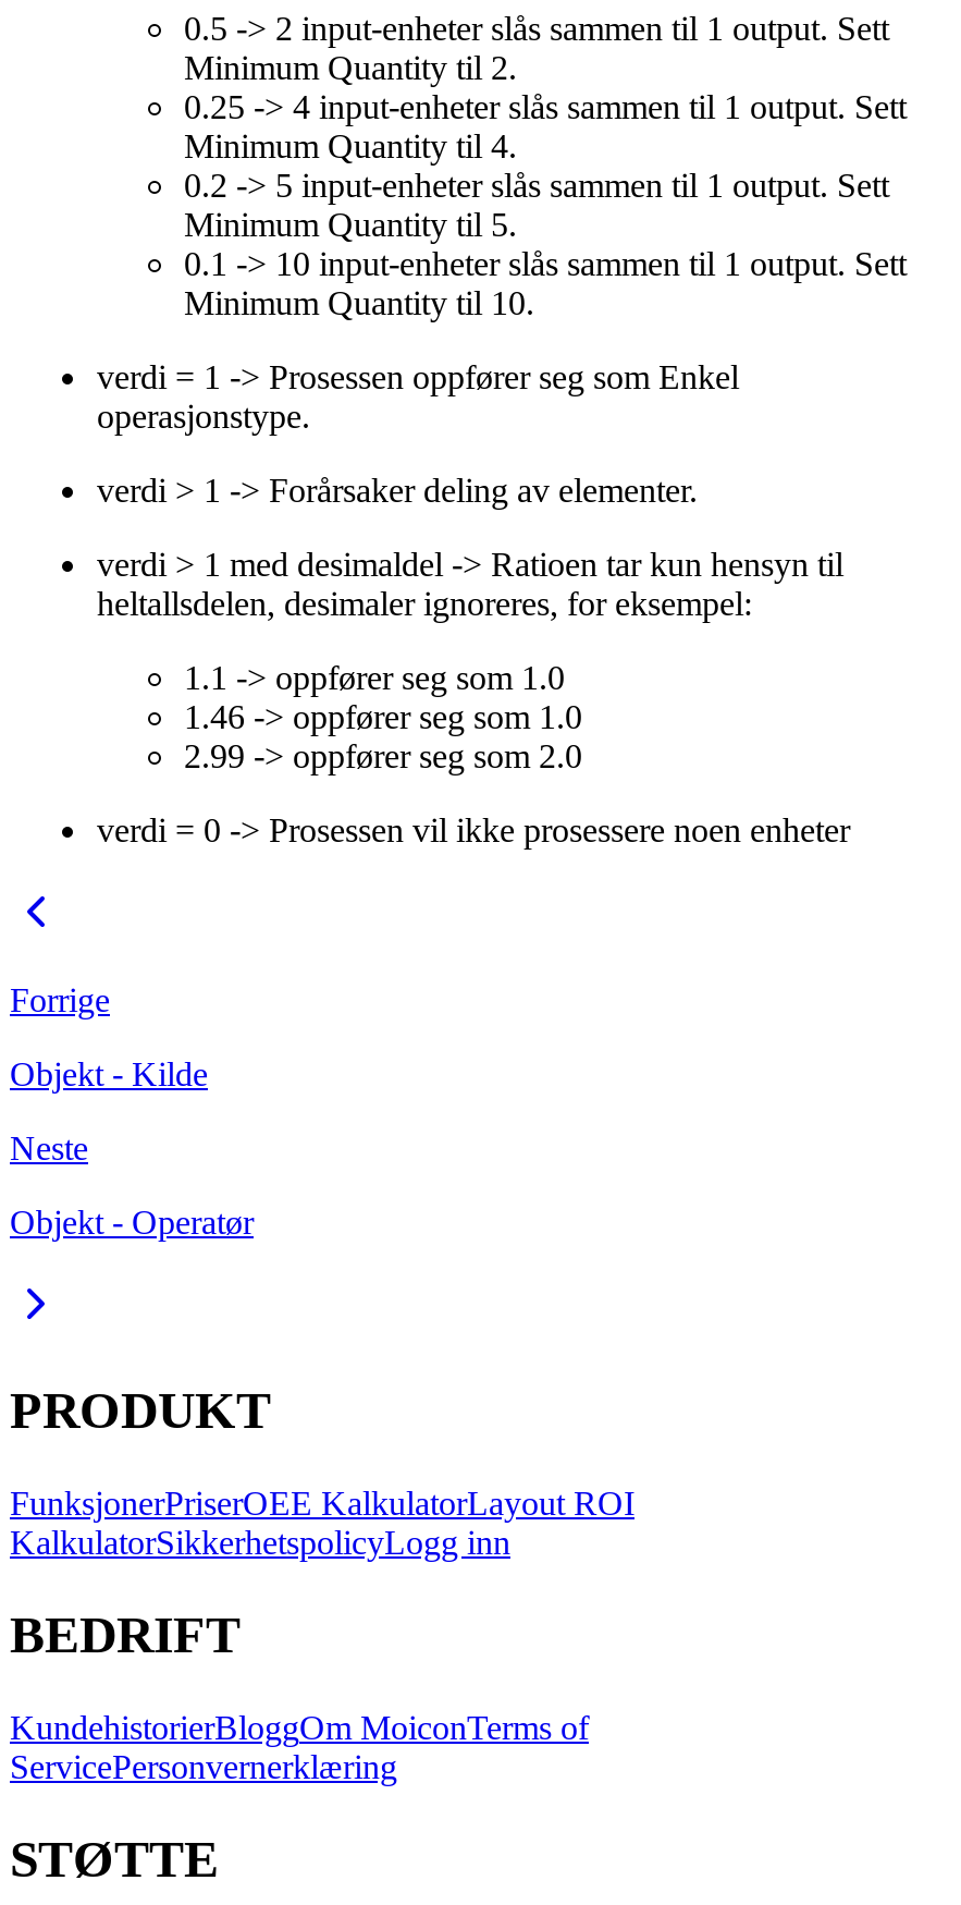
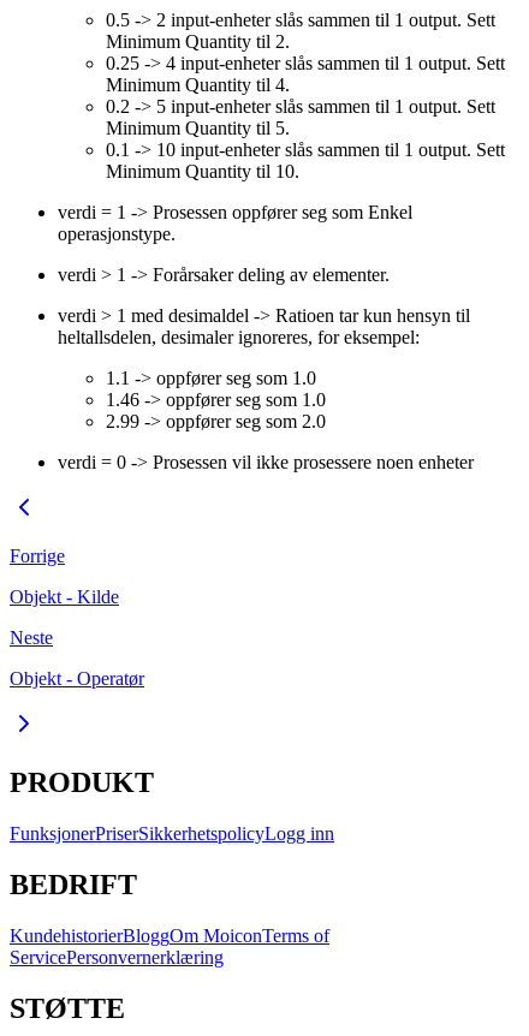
- FunksjonerPriserOEE KalkulatorLayout ROI
- KalkulatorSikkerhetspolicyLogg inn
+ FunksjonerPriserSikkerhetspolicyLogg inn
